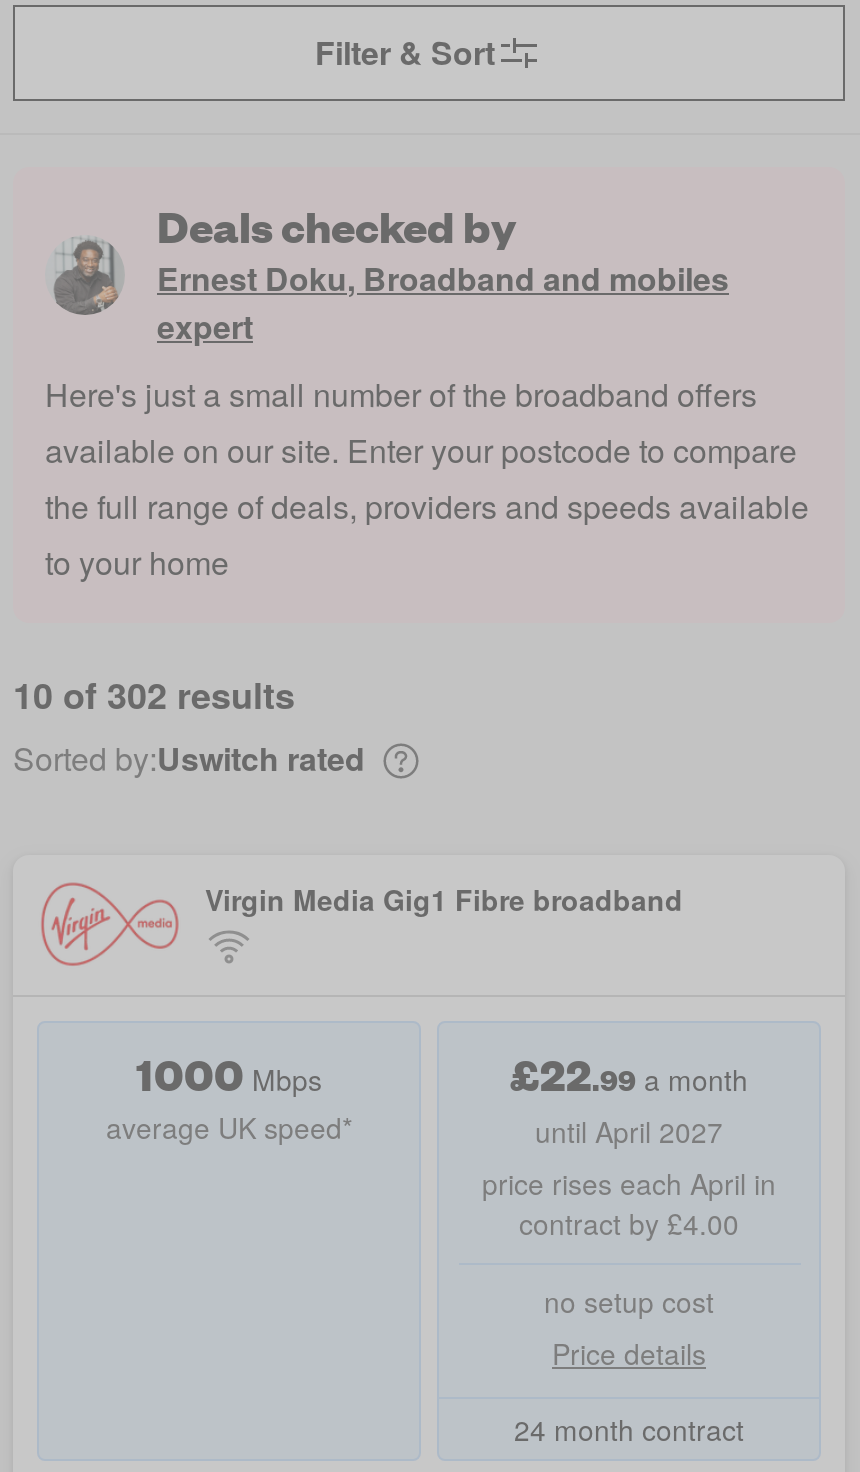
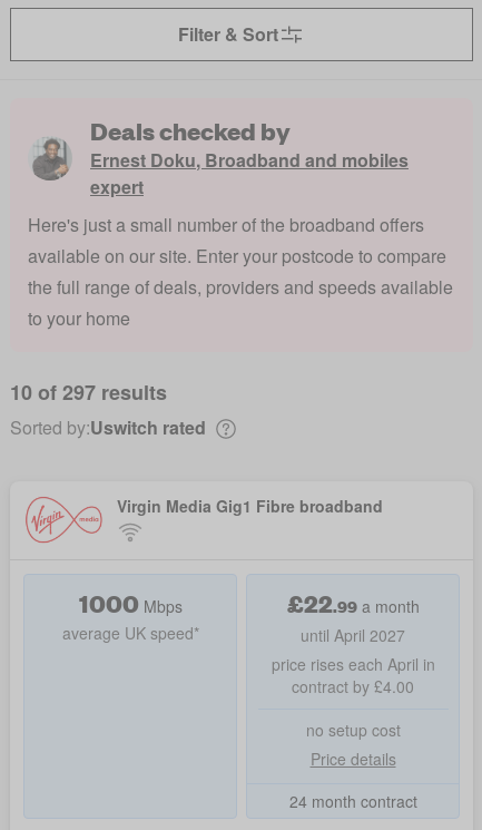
- 10 of 302 results
+ 10 of 297 results
